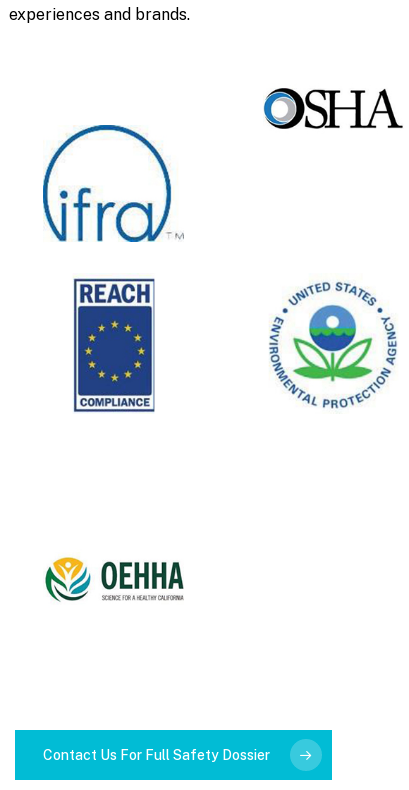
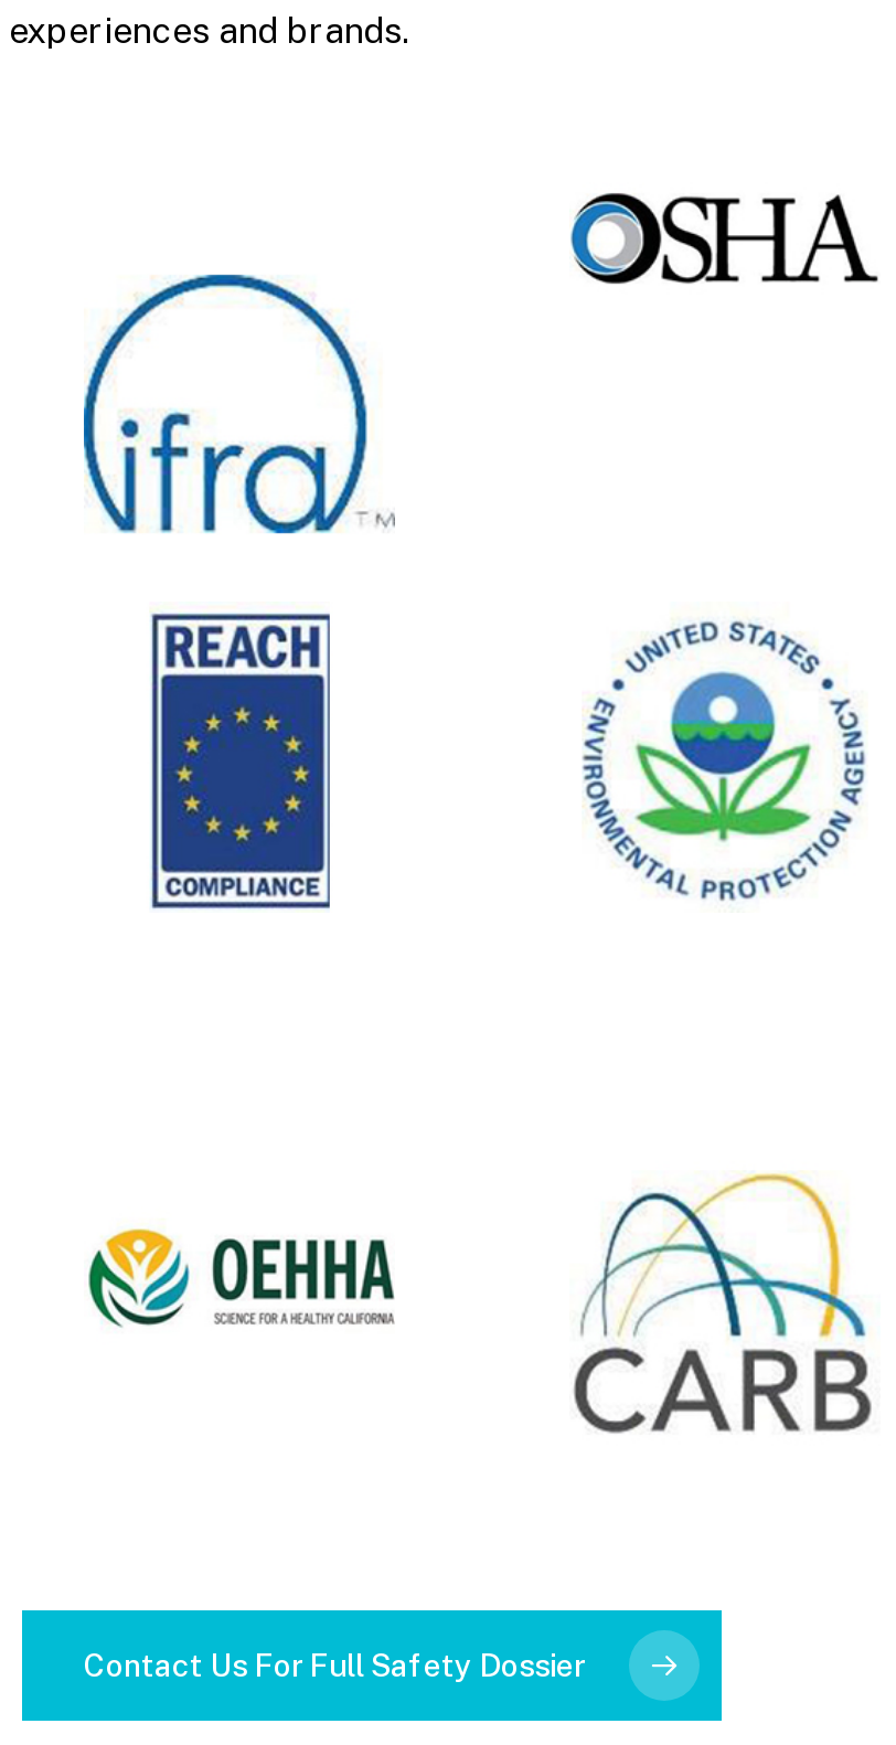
+ [image]
